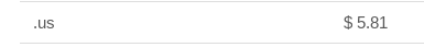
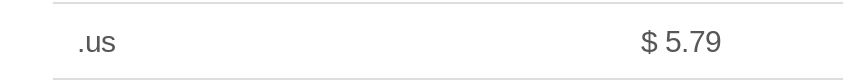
- $ 5.81
+ $ 5.79
